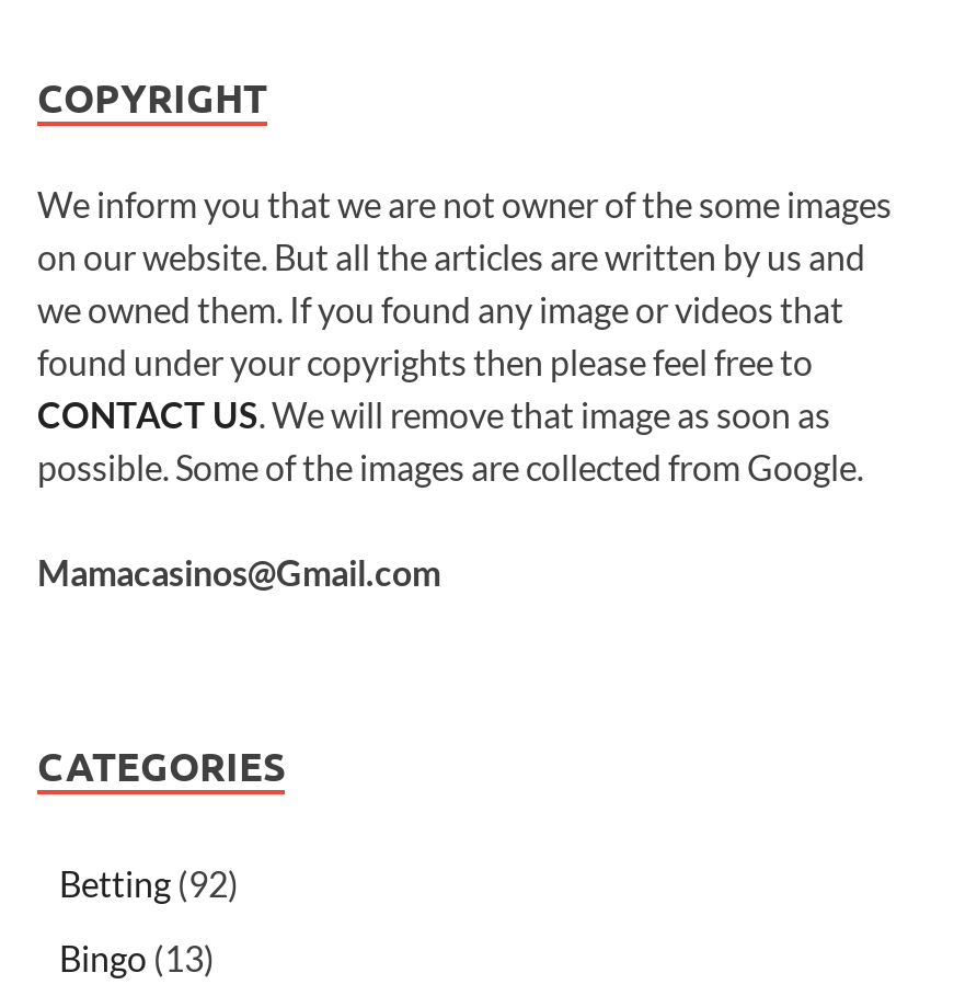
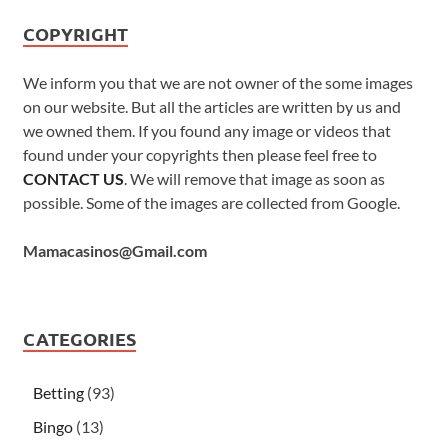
- Betting (92)
+ Betting (93)
